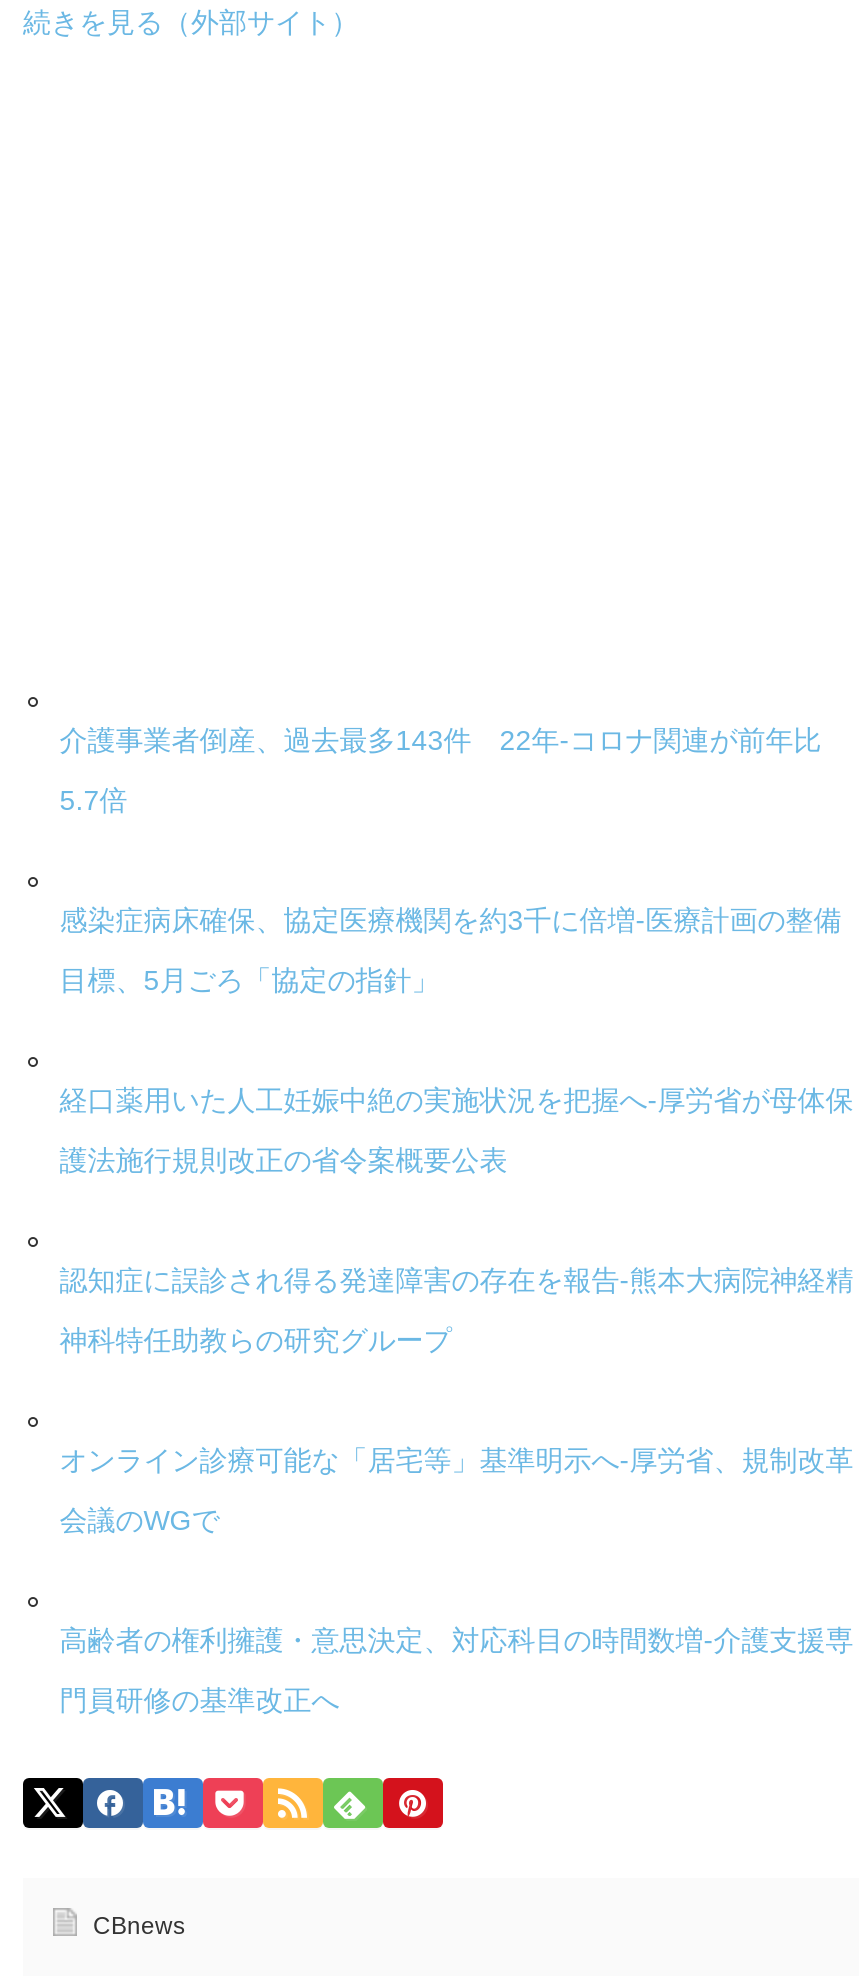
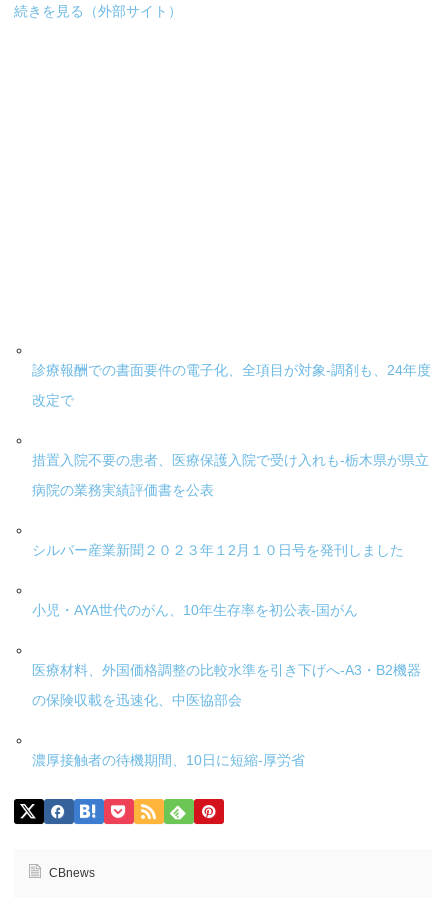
- 介護事業者倒産、過去最多143件 22年-コロナ関連が前年比
- 5.7倍
+ 診療報酬での書面要件の電子化、全項目が対象-調剤も、24年度
+ 改定で

- 感染症病床確保、協定医療機関を約3千に倍増-医療計画の整備
- 目標、5月ごろ「協定の指針」
+ 措置入院不要の患者、医療保護入院で受け入れも-栃木県が県立
+ 病院の業務実績評価書を公表

- 経口薬用いた人工妊娠中絶の実施状況を把握へ-厚労省が母体保
- 護法施行規則改正の省令案概要公表
+ シルバー産業新聞２０２３年１2月１０日号を発刊しました

- 認知症に誤診され得る発達障害の存在を報告-熊本大病院神経精
- 神科特任助教らの研究グループ
+ 小児・AYA世代のがん、10年生存率を初公表-国がん

- オンライン診療可能な「居宅等」基準明示へ-厚労省、規制改革
- 会議のWGで
+ 医療材料、外国価格調整の比較水準を引き下げへ-A3・B2機器
+ の保険収載を迅速化、中医協部会

- 高齢者の権利擁護・意思決定、対応科目の時間数増-介護支援専
- 門員研修の基準改正へ
+ 濃厚接触者の待機期間、10日に短縮-厚労省
